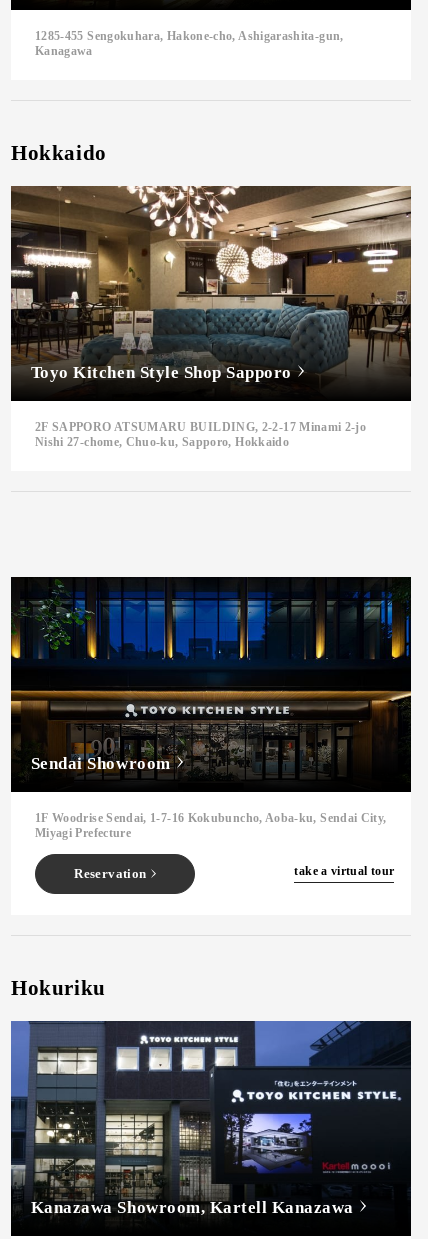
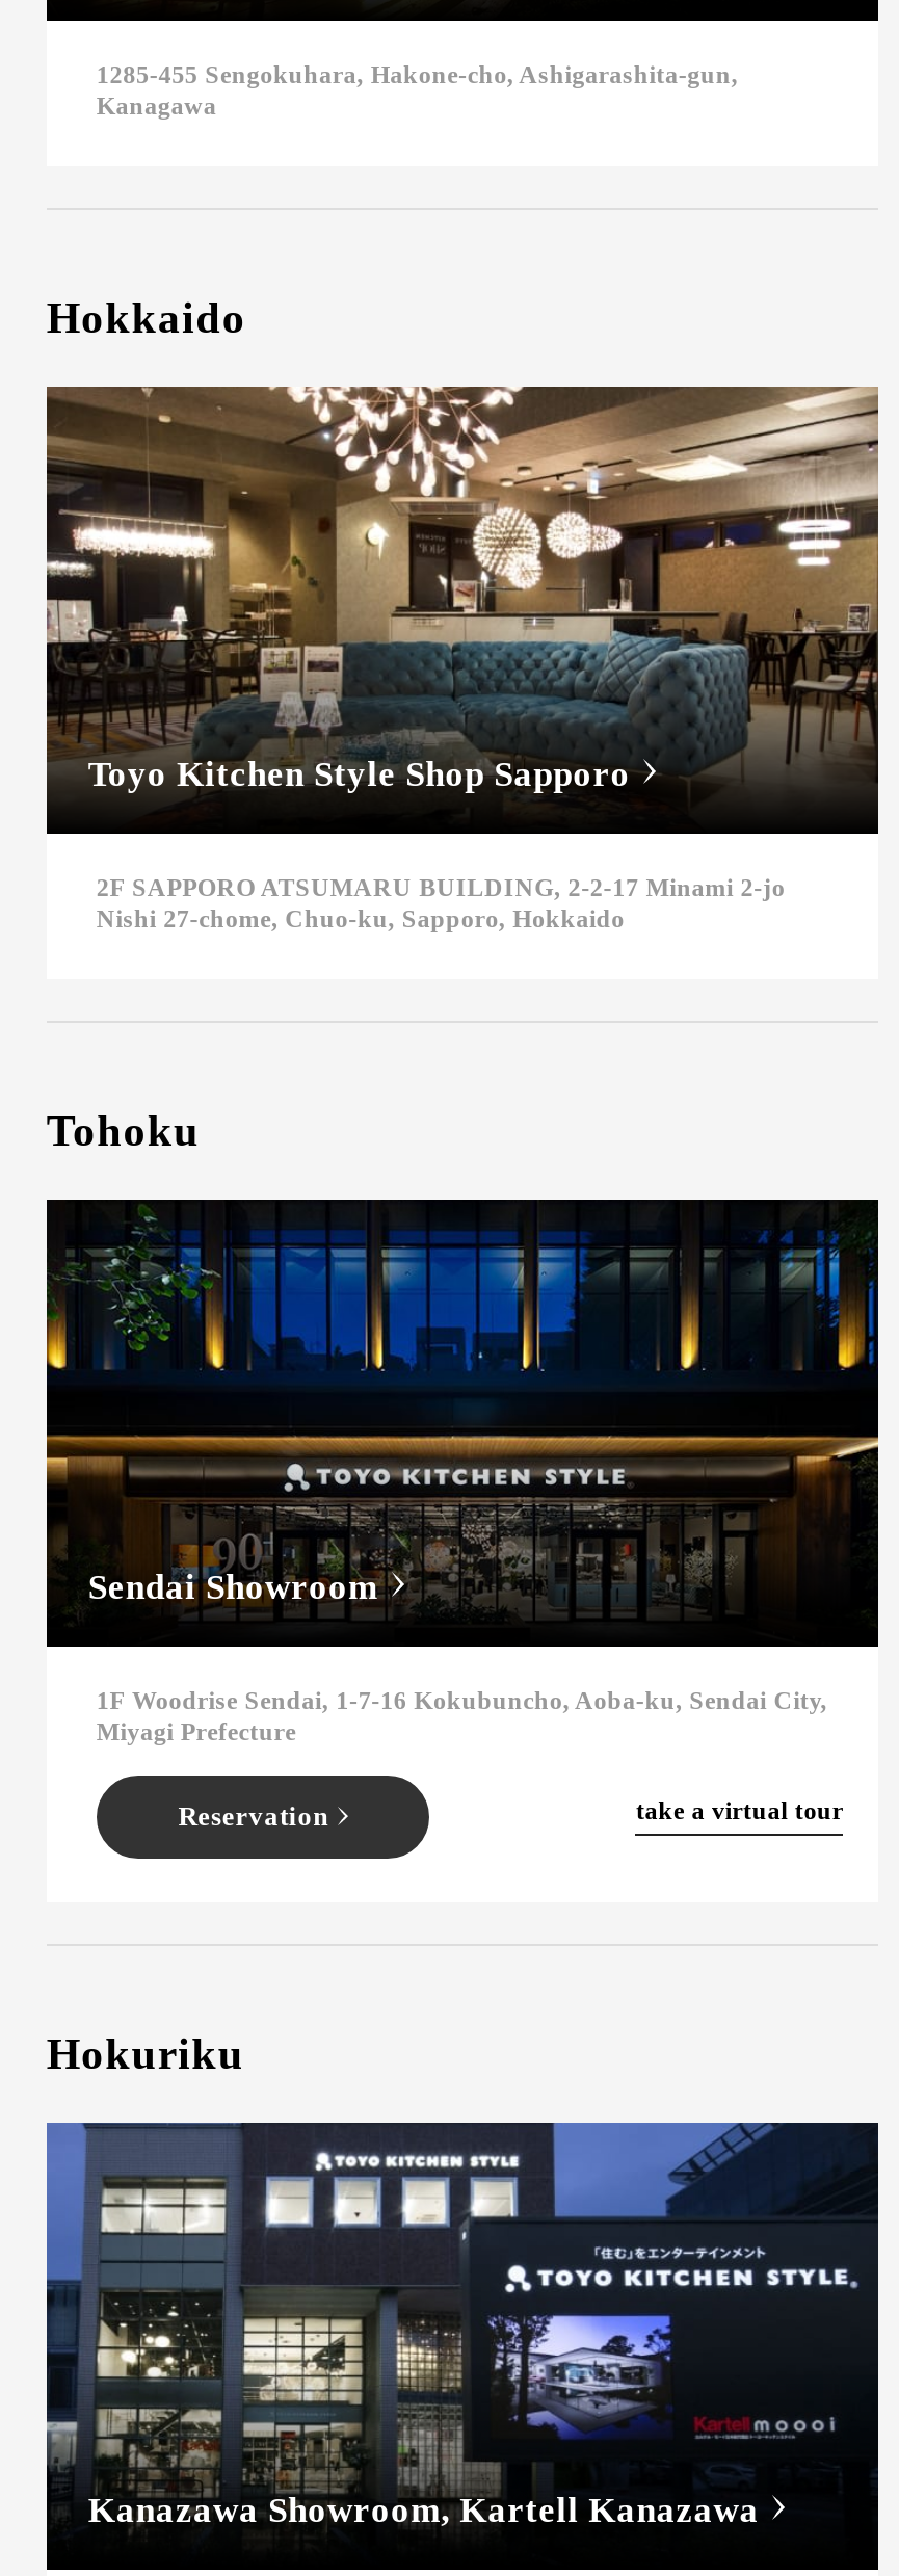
+ Tohoku
